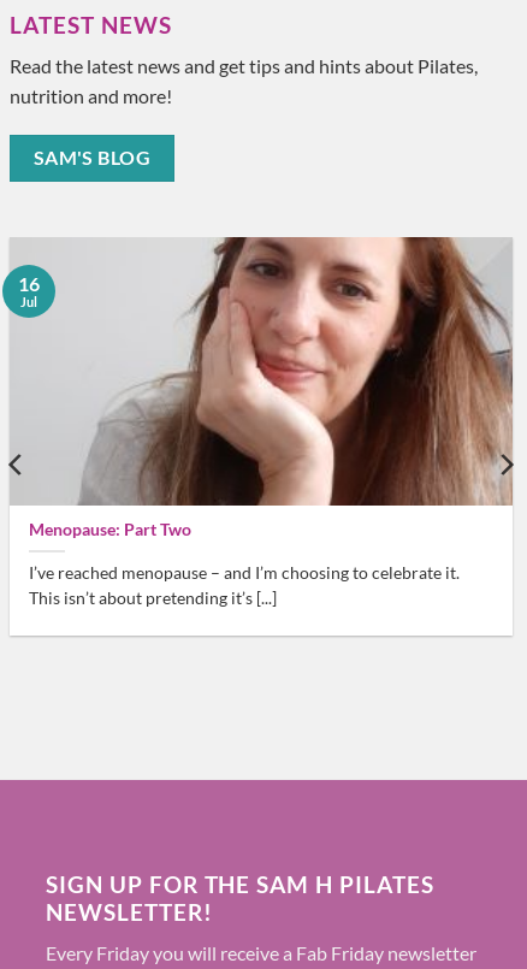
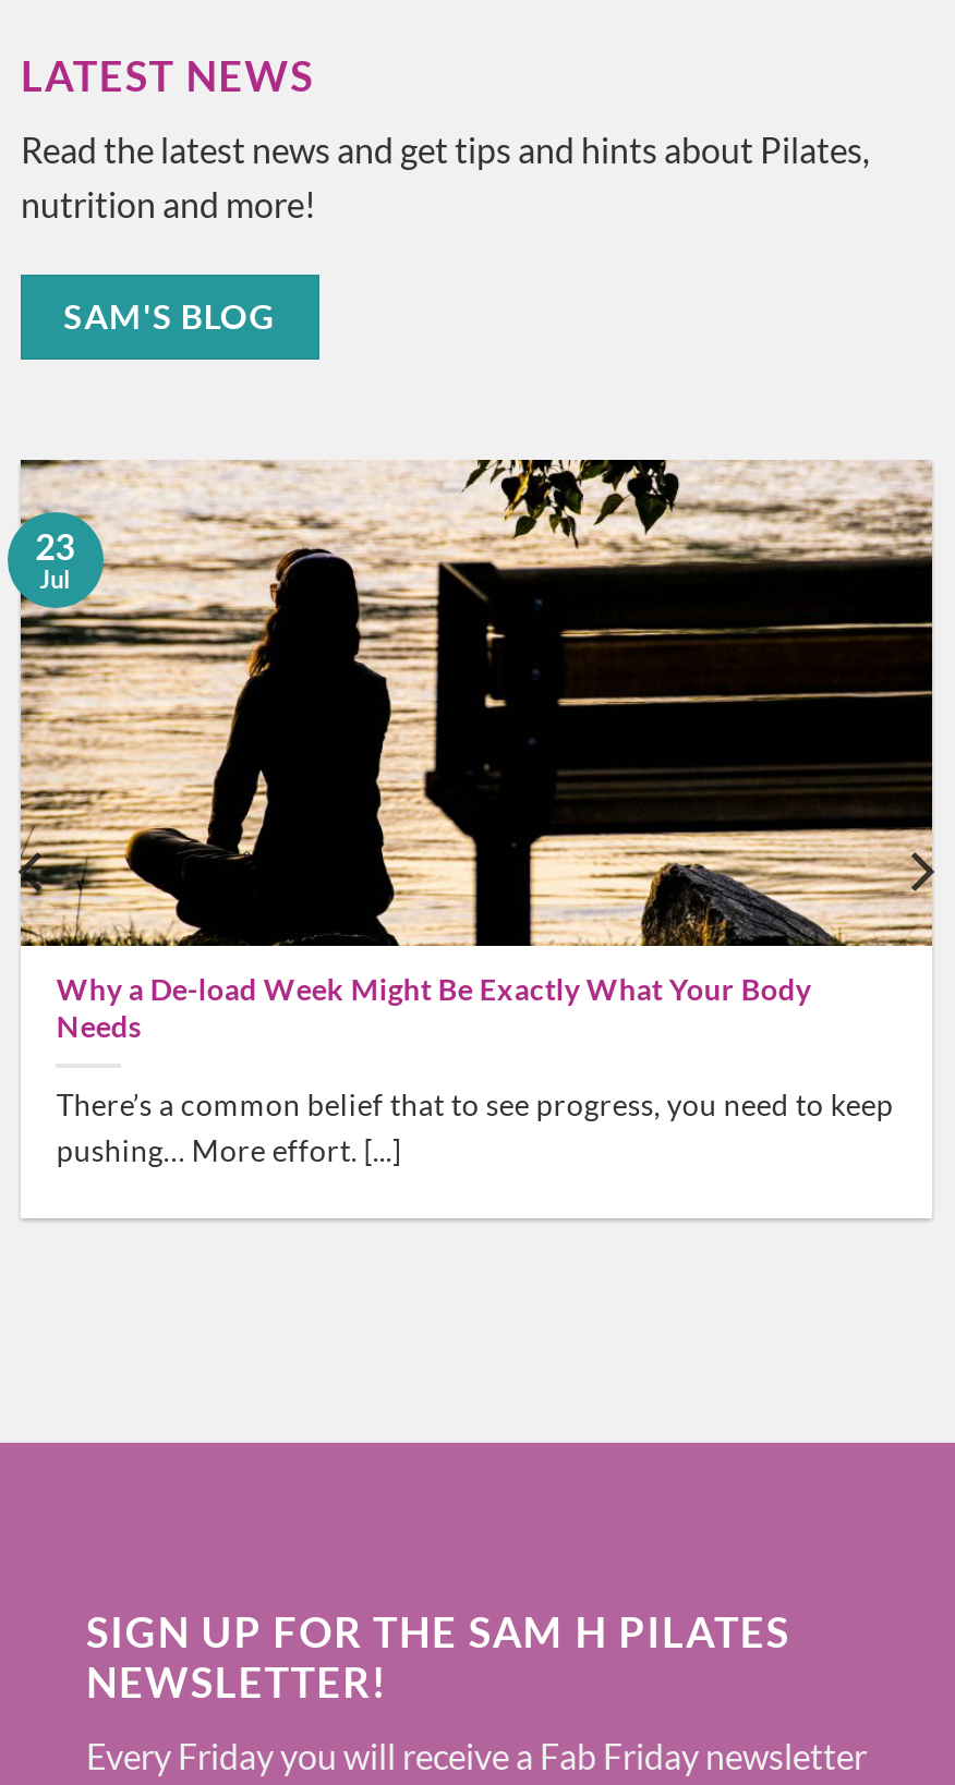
- [image]
- 16
+ [image]
+ 23

- Menopause: Part Two
+ Why a De-load Week Might Be Exactly What Your Body
+ Needs

- I’ve reached menopause – and I’m choosing to celebrate it.
- This isn’t about pretending it’s [...]
+ There’s a common belief that to see progress, you need to keep
+ pushing… More effort. [...]
